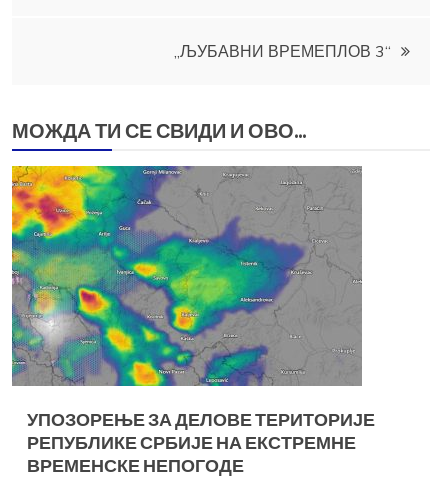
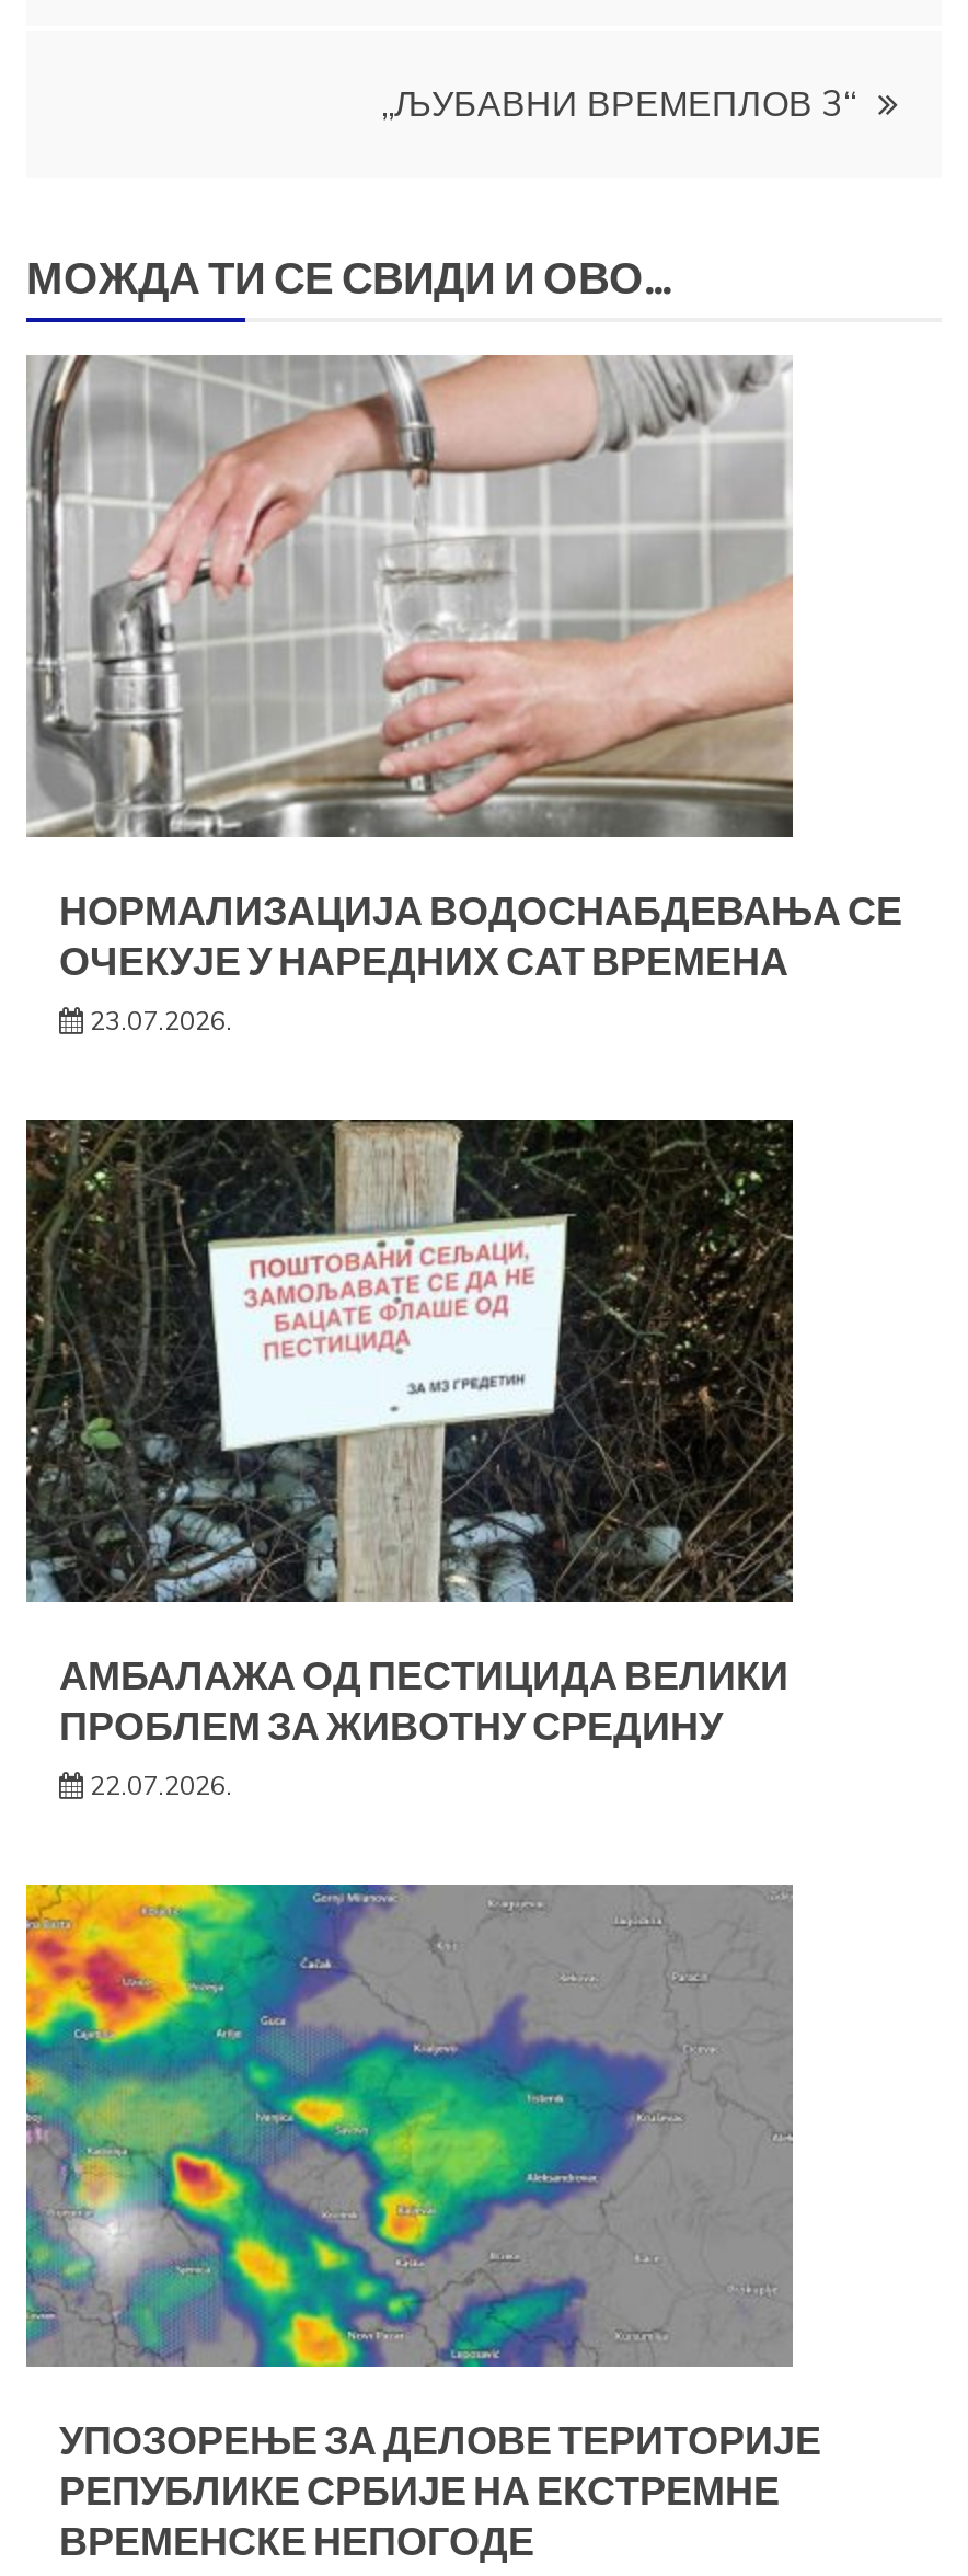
+ [image]
+ АМБАЛАЖА ОД ПЕСТИЦИДА ВЕЛИКИ
+ ПРОБЛЕМ ЗА ЖИВОТНУ СРЕДИНУ
+ 22.07.2026.

+ [image]
+ НОРМАЛИЗАЦИЈА ВОДОСНАБДЕВАЊА СЕ
+ ОЧЕКУЈЕ У НАРЕДНИХ САТ ВРЕМЕНА
+ 23.07.2026.
